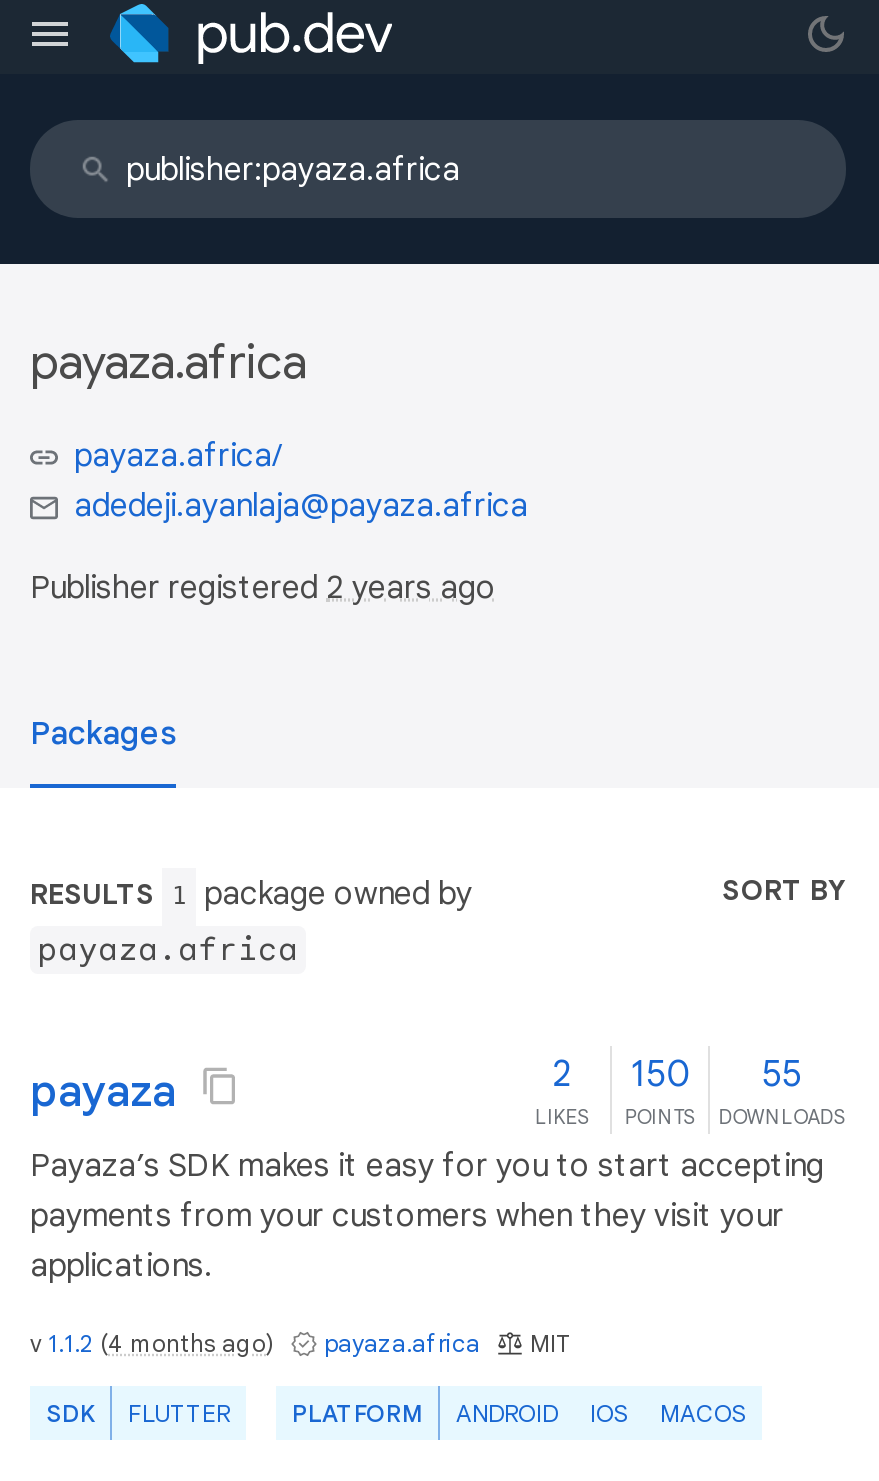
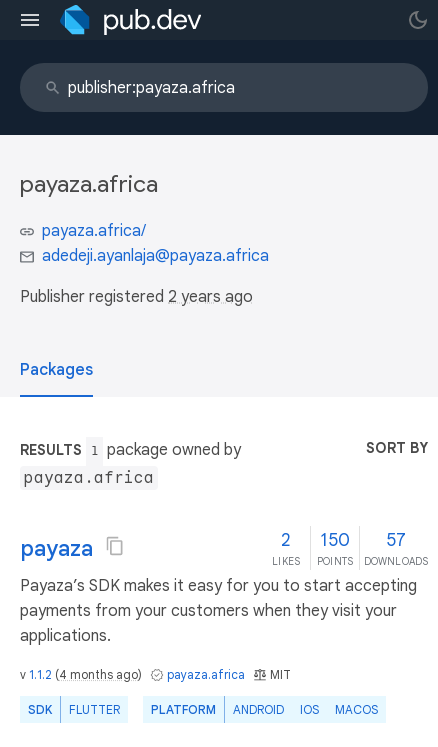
- 2 150 55
+ 2 150 57
